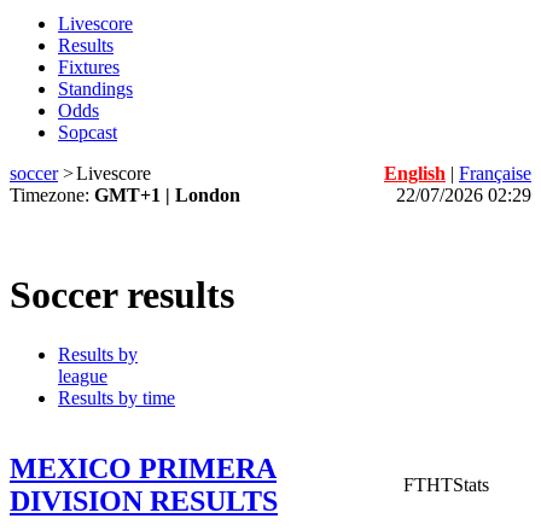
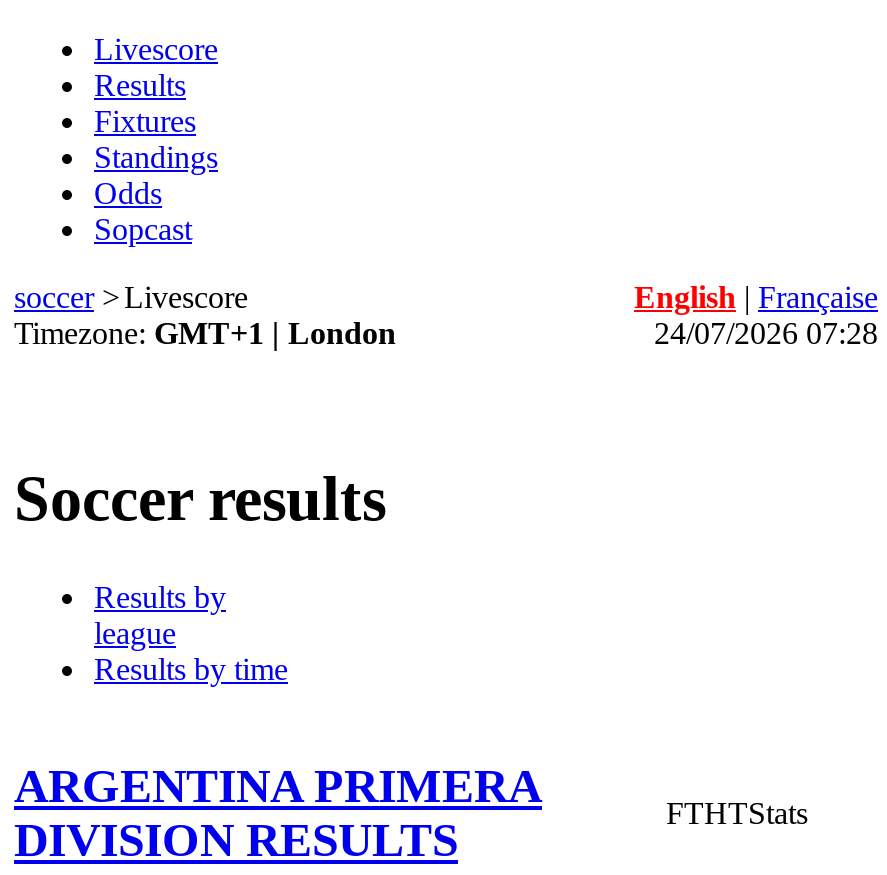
- 22/07/2026 02:29
+ 24/07/2026 07:28

- MEXICO PRIMERA
+ ARGENTINA PRIMERA
